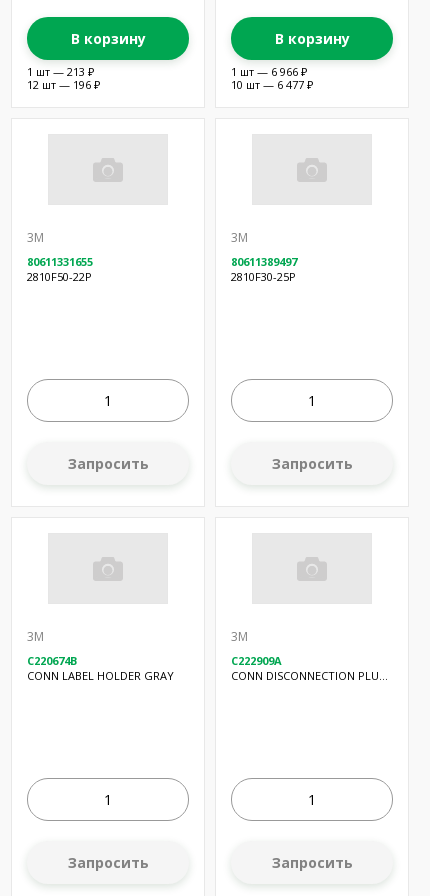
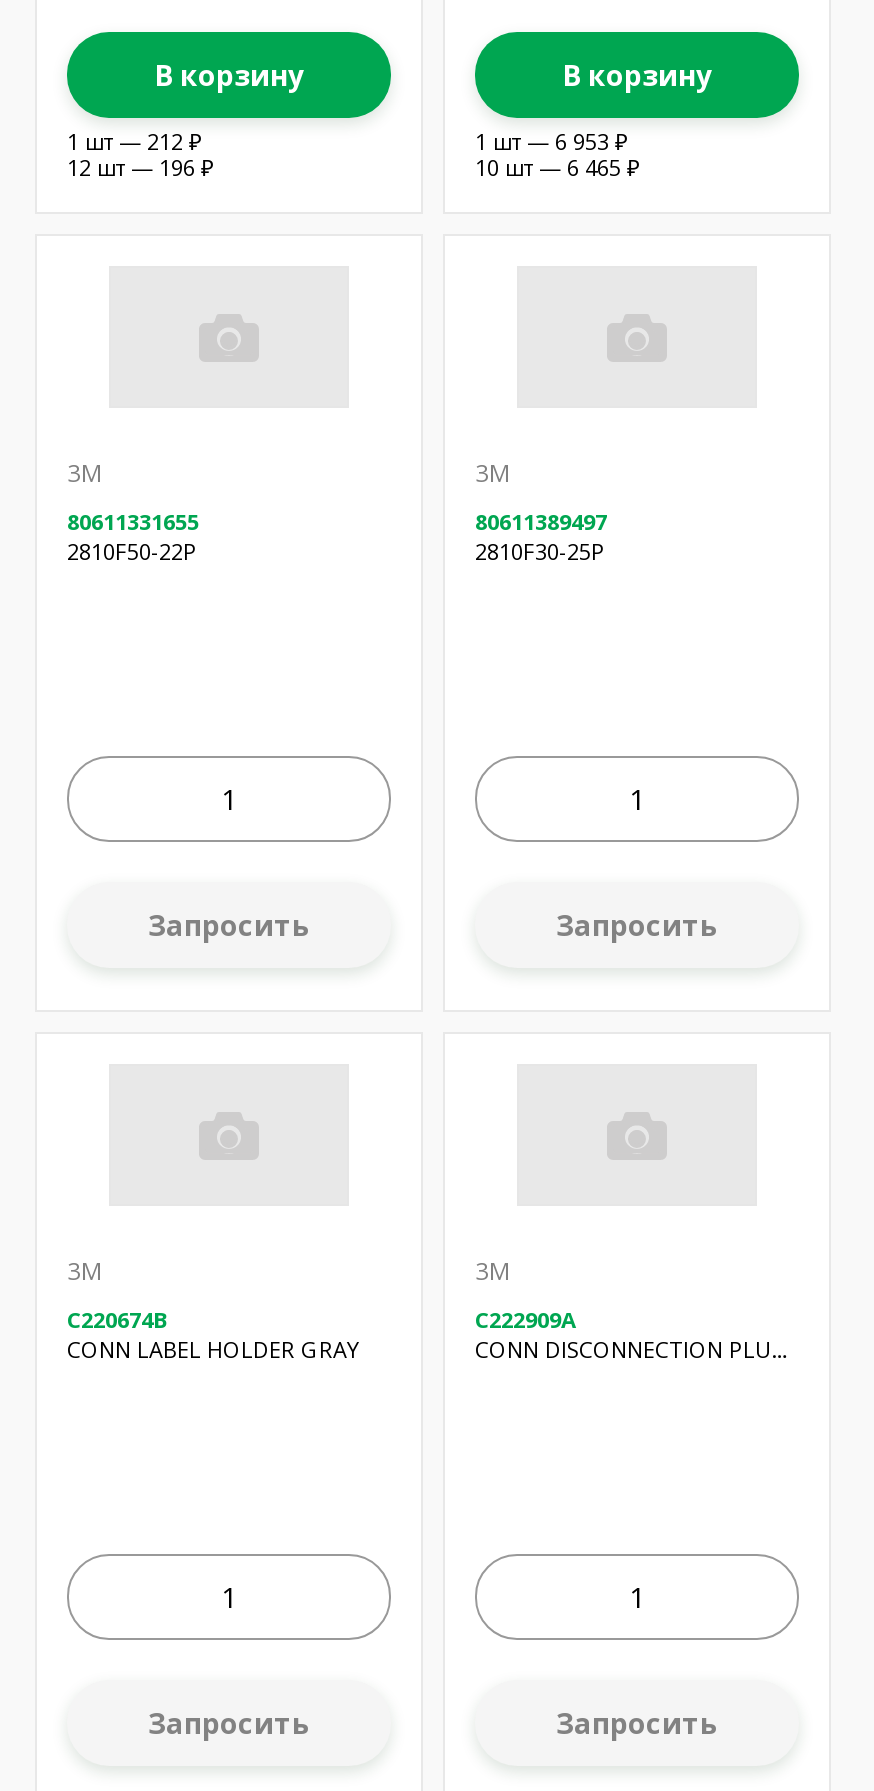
- 1 шт — 213 ₽
+ 1 шт — 212 ₽

- 1 шт — 6 966 ₽
+ 1 шт — 6 953 ₽

- 10 шт — 6 477 ₽
+ 10 шт — 6 465 ₽
